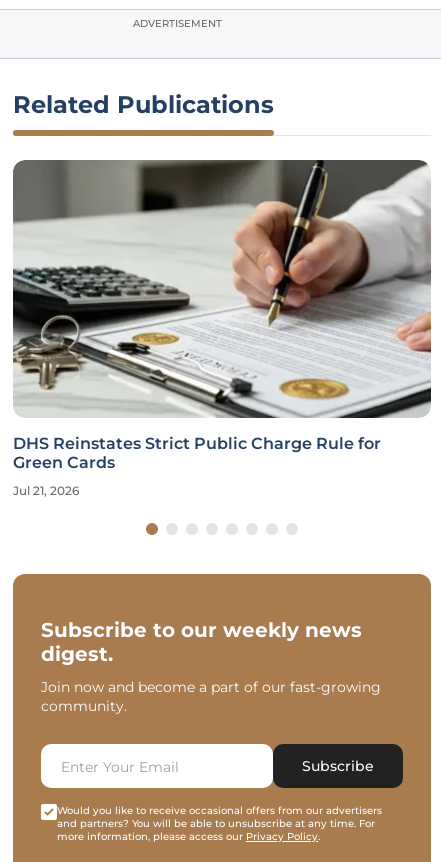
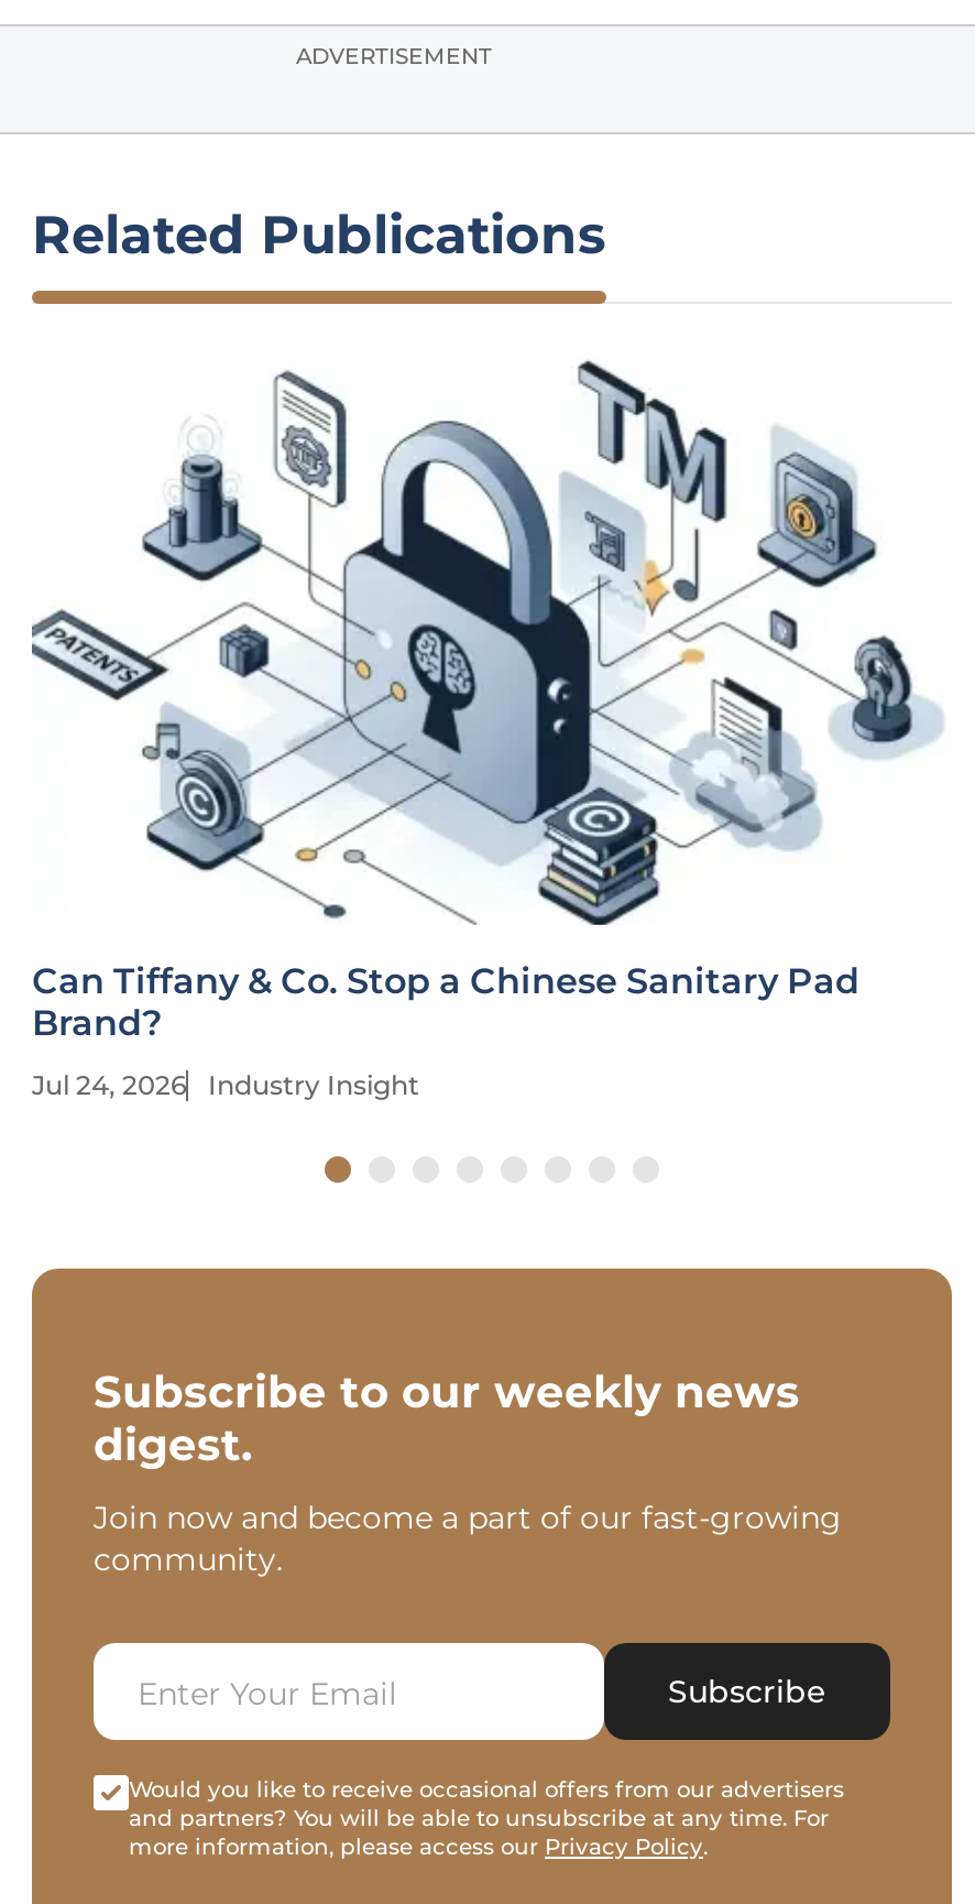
- [image]
- DHS Reinstates Strict Public Charge Rule for
- Green Cards
+ [image]
+ Can Tiffany & Co. Stop a Chinese Sanitary Pad
+ Brand?

- Jul 21, 2026
+ Jul 24, 2026
+ Industry Insight
